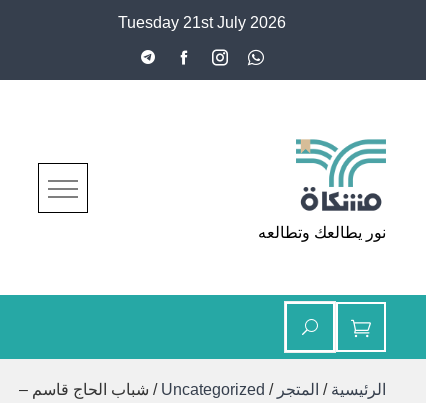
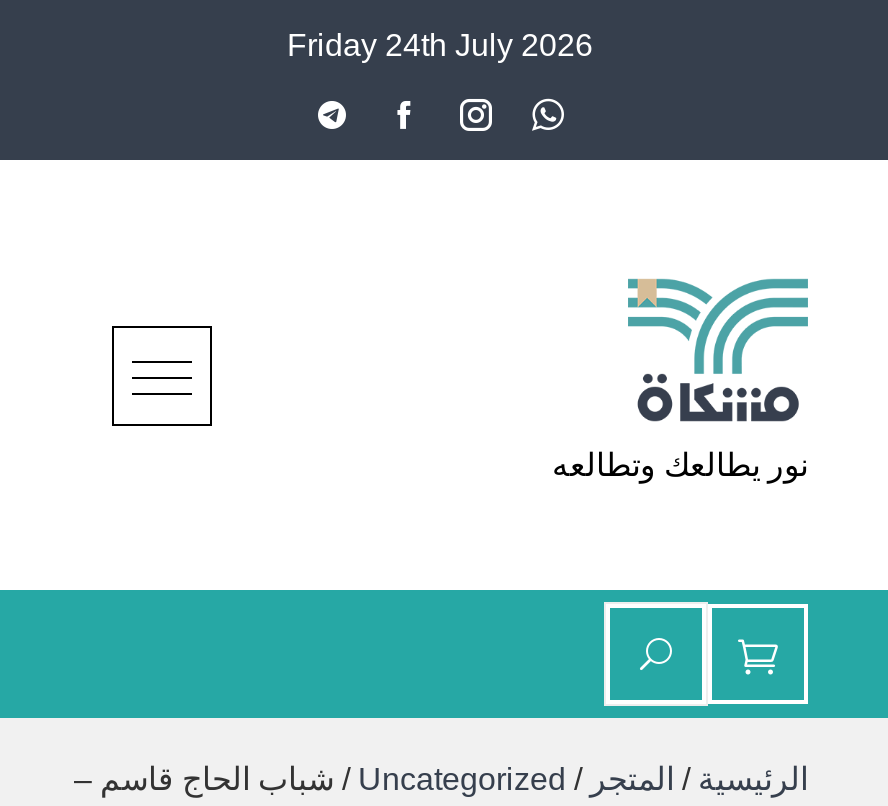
- Tuesday 21st July 2026
+ Friday 24th July 2026
